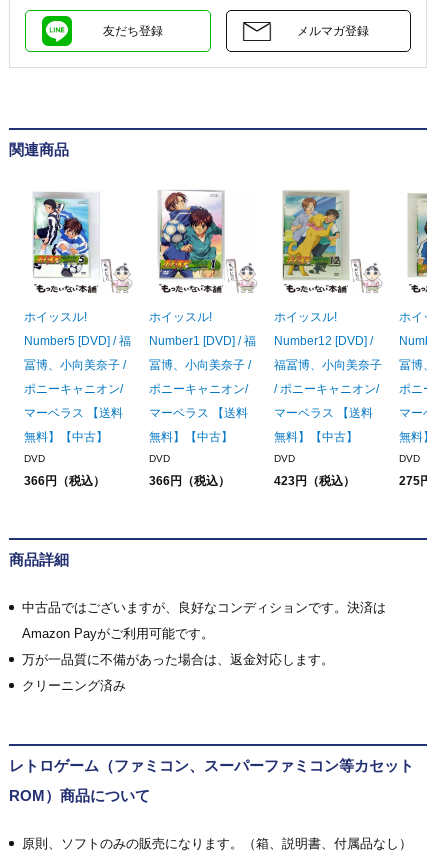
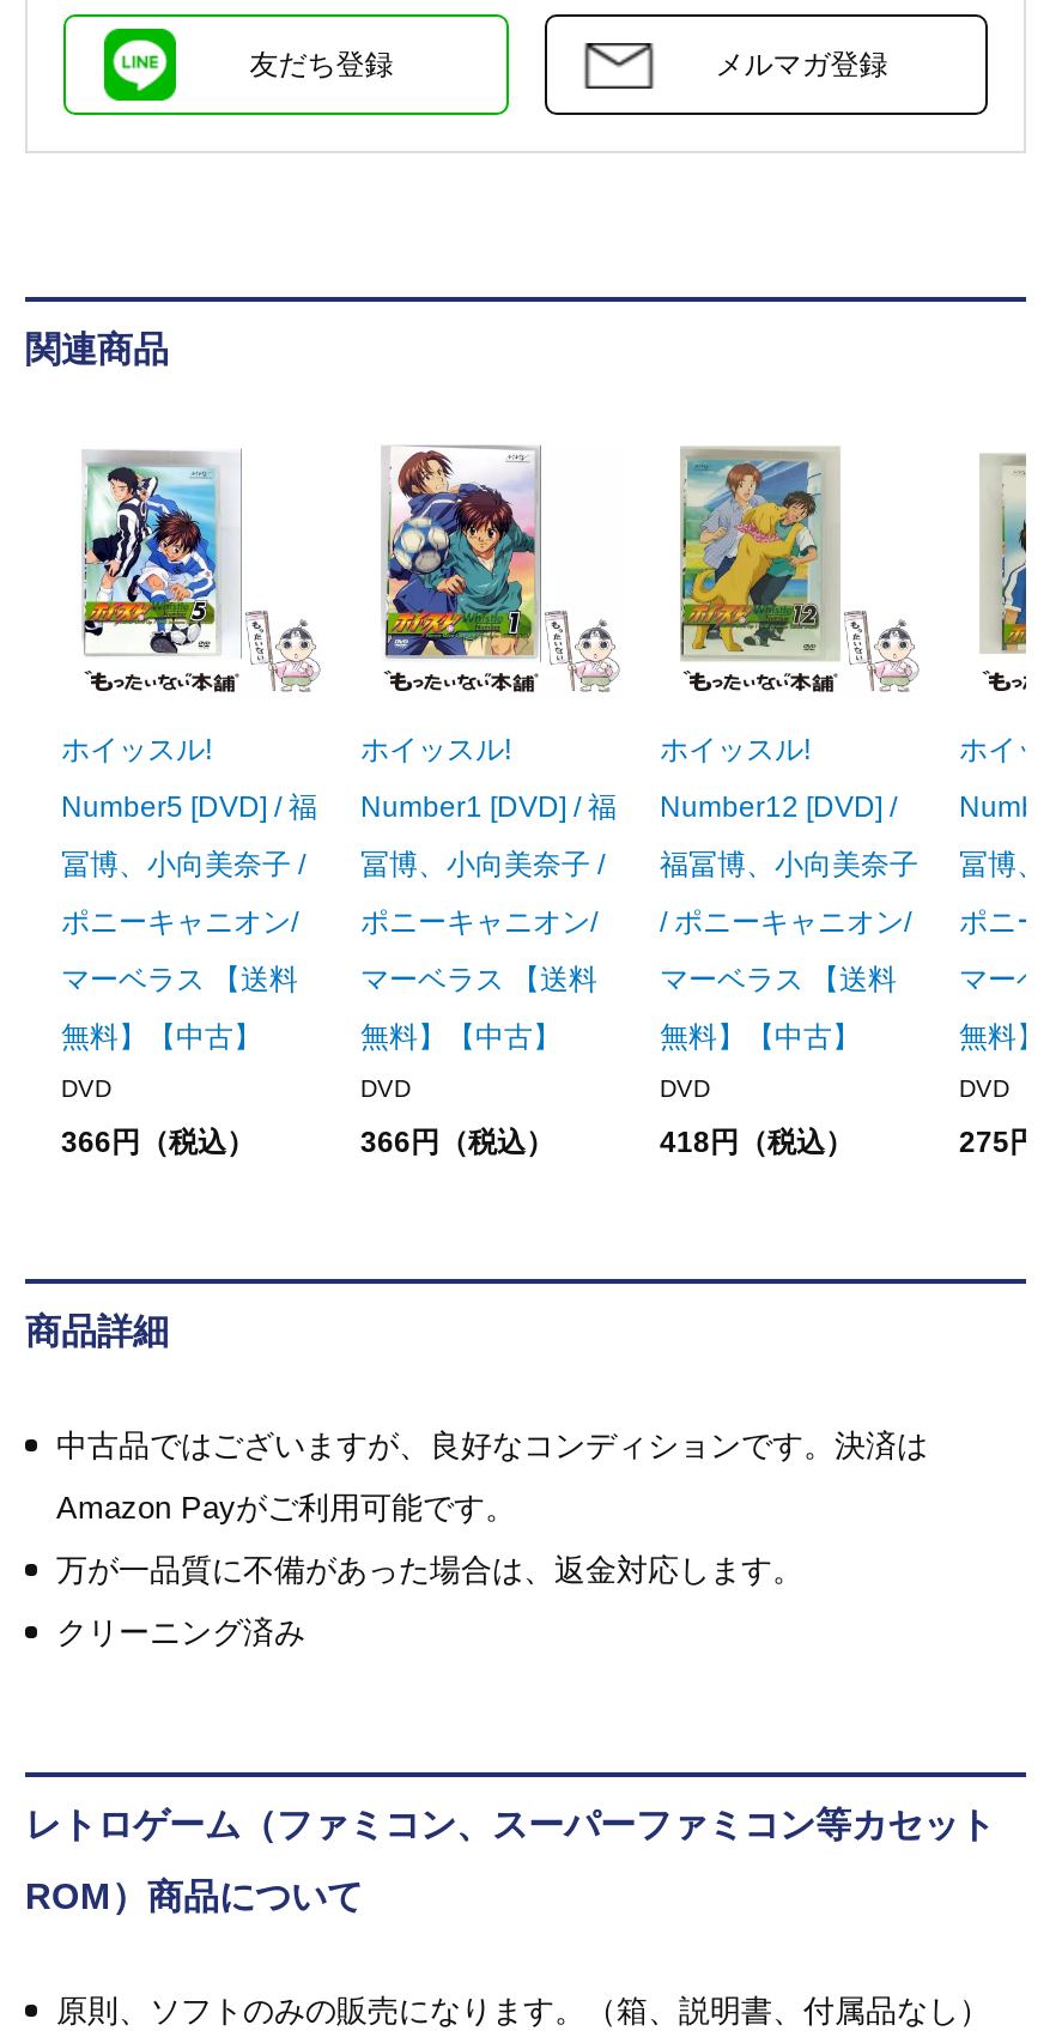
- 423円（税込）
+ 418円（税込）
